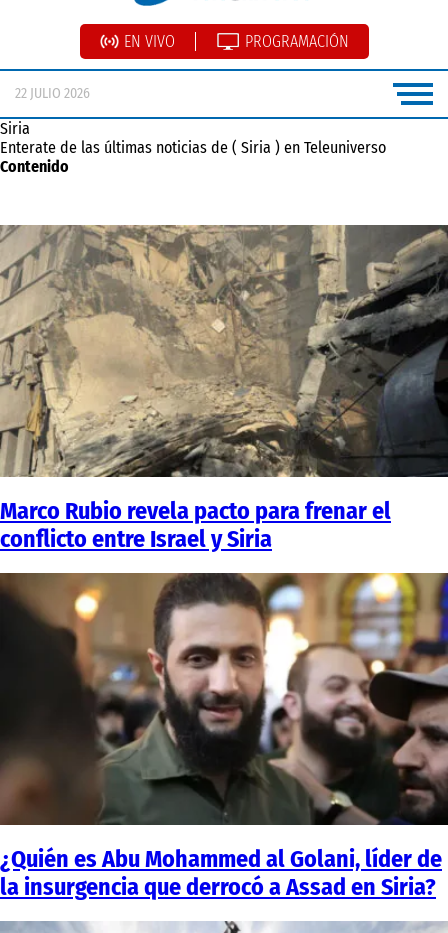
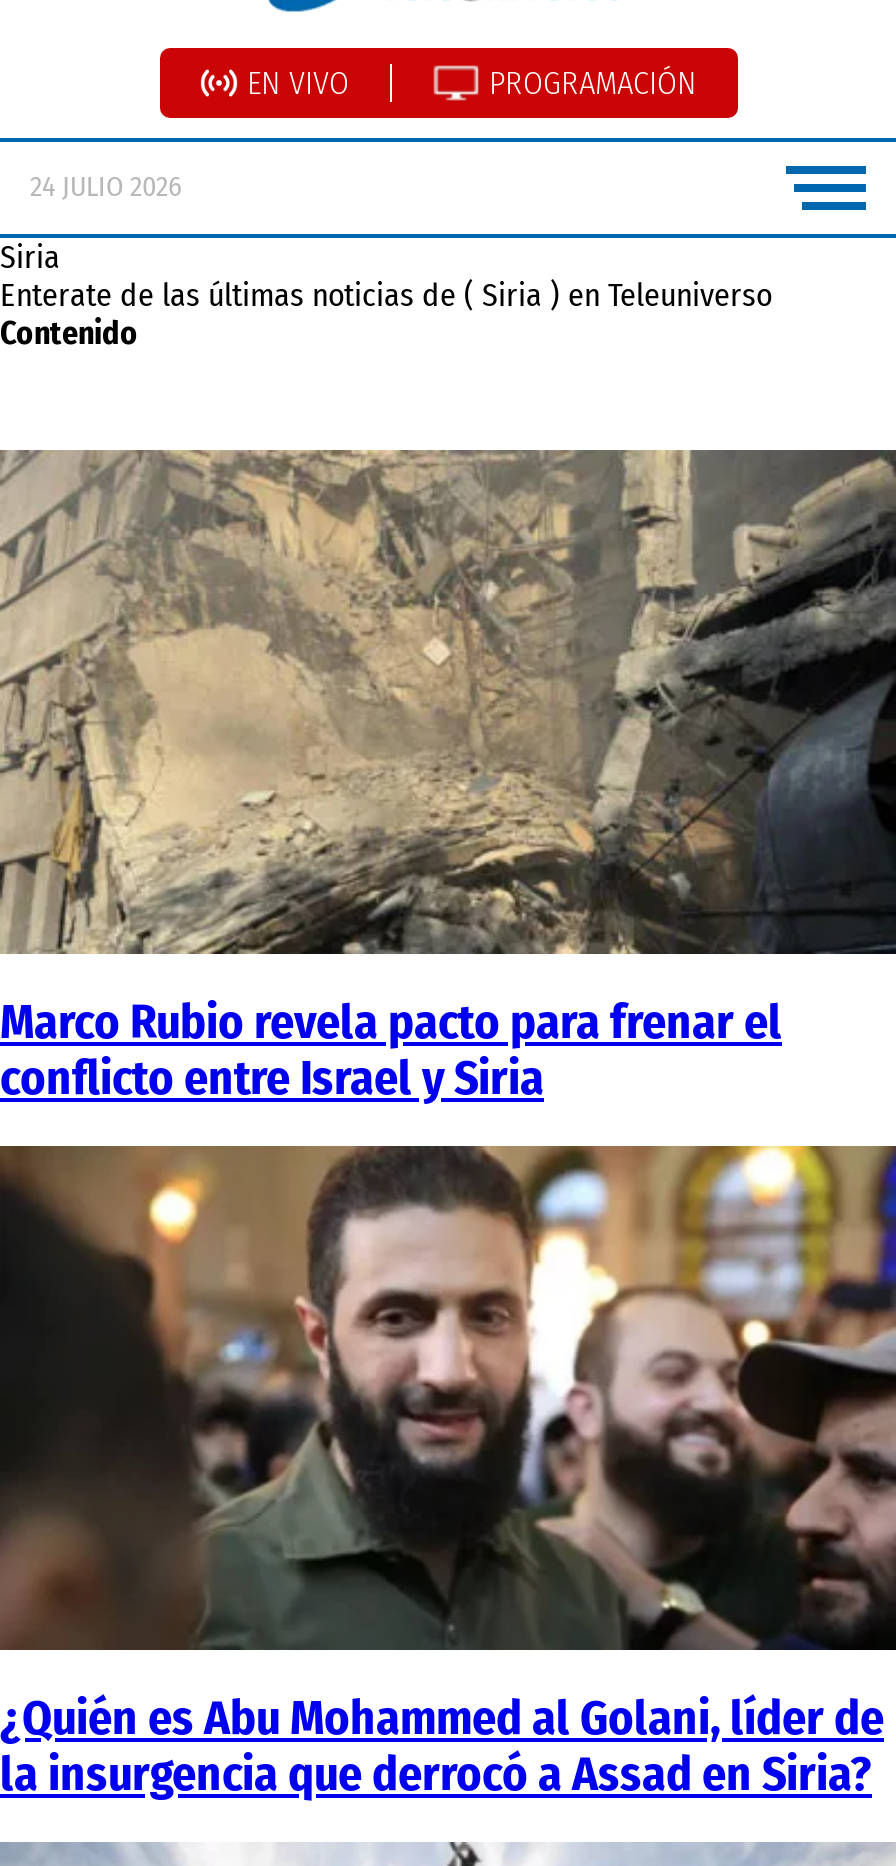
- 22 JULIO 2026
+ 24 JULIO 2026
